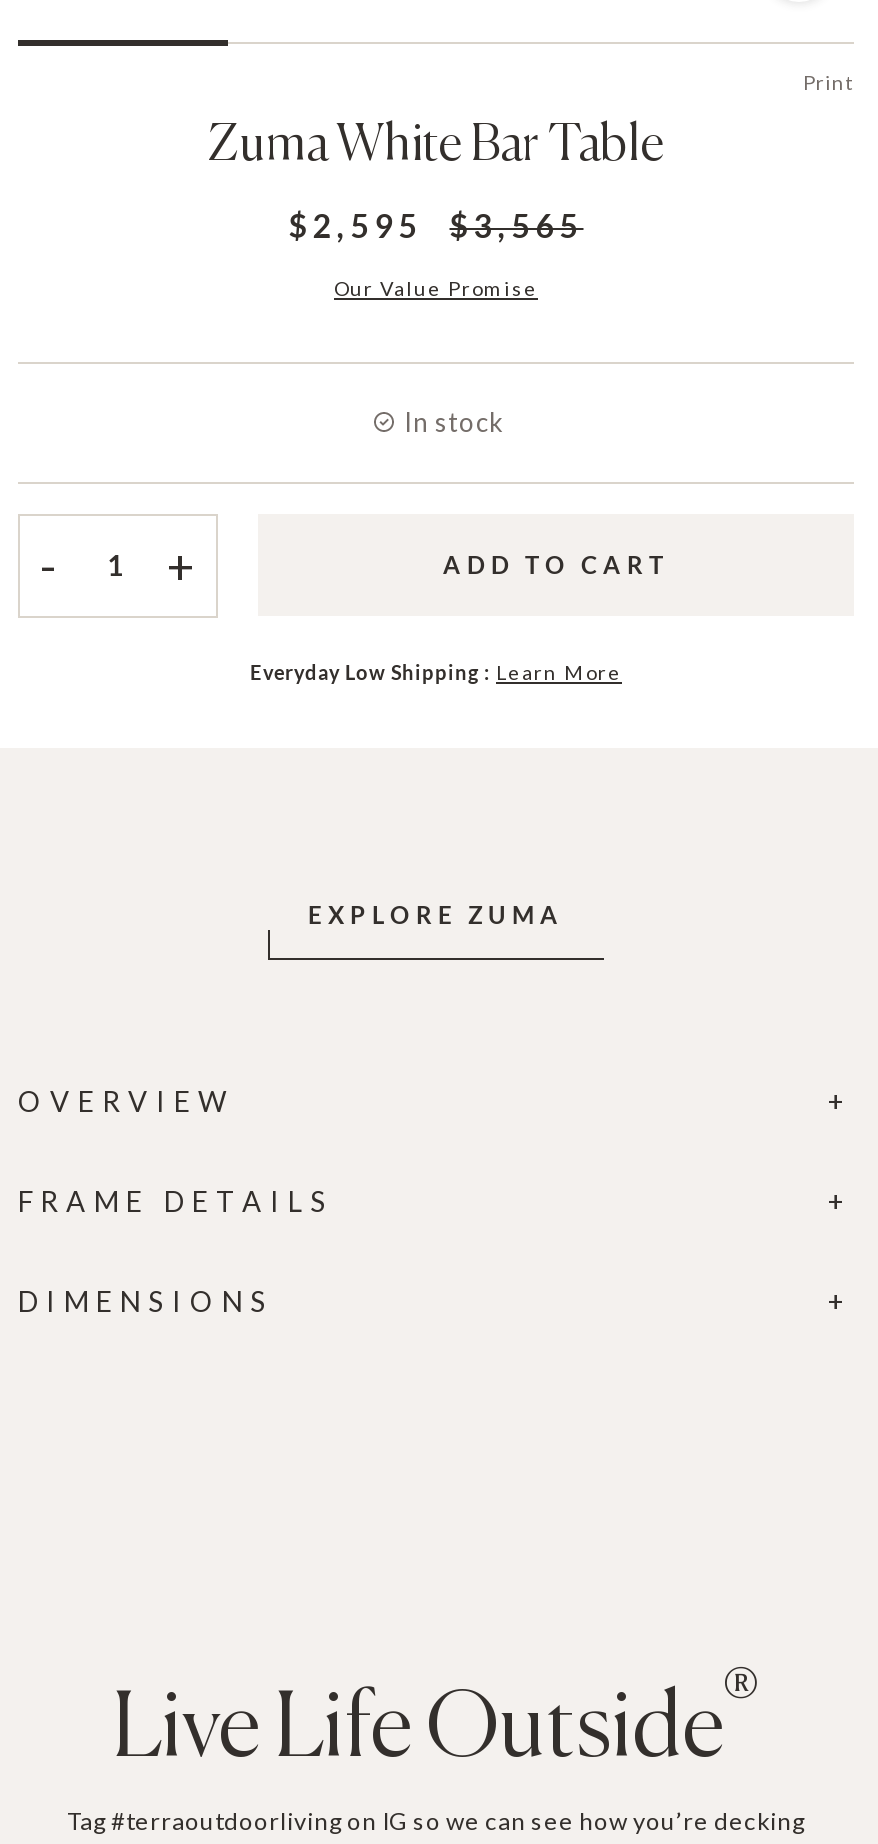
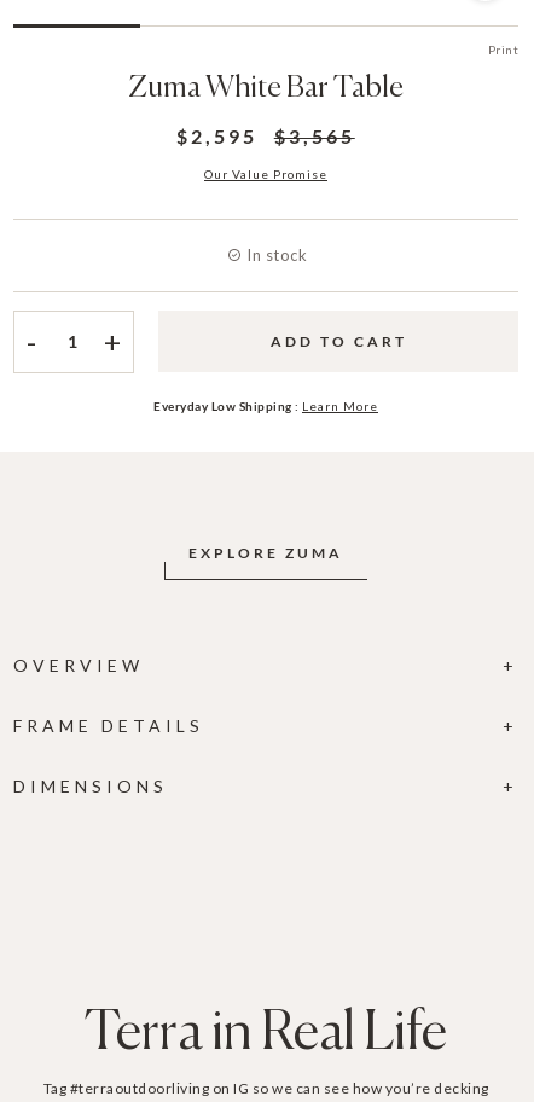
- Live Life Outside®
+ Terra in Real Life
